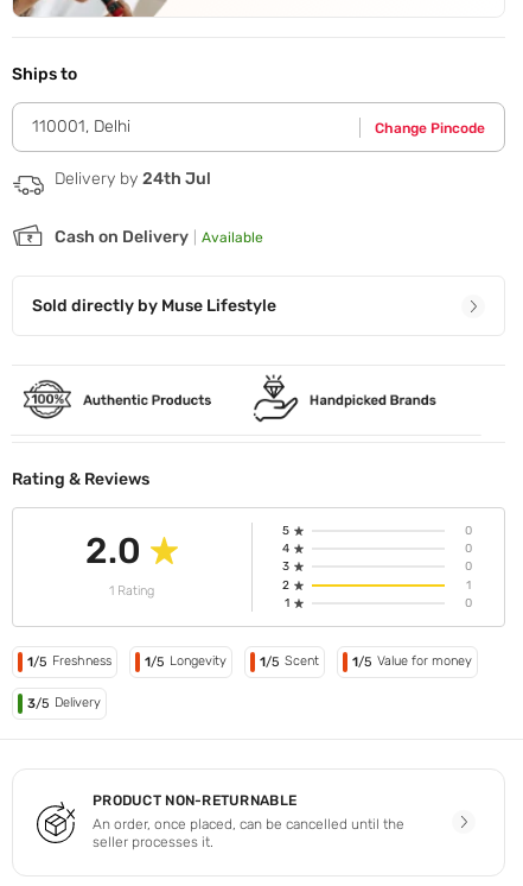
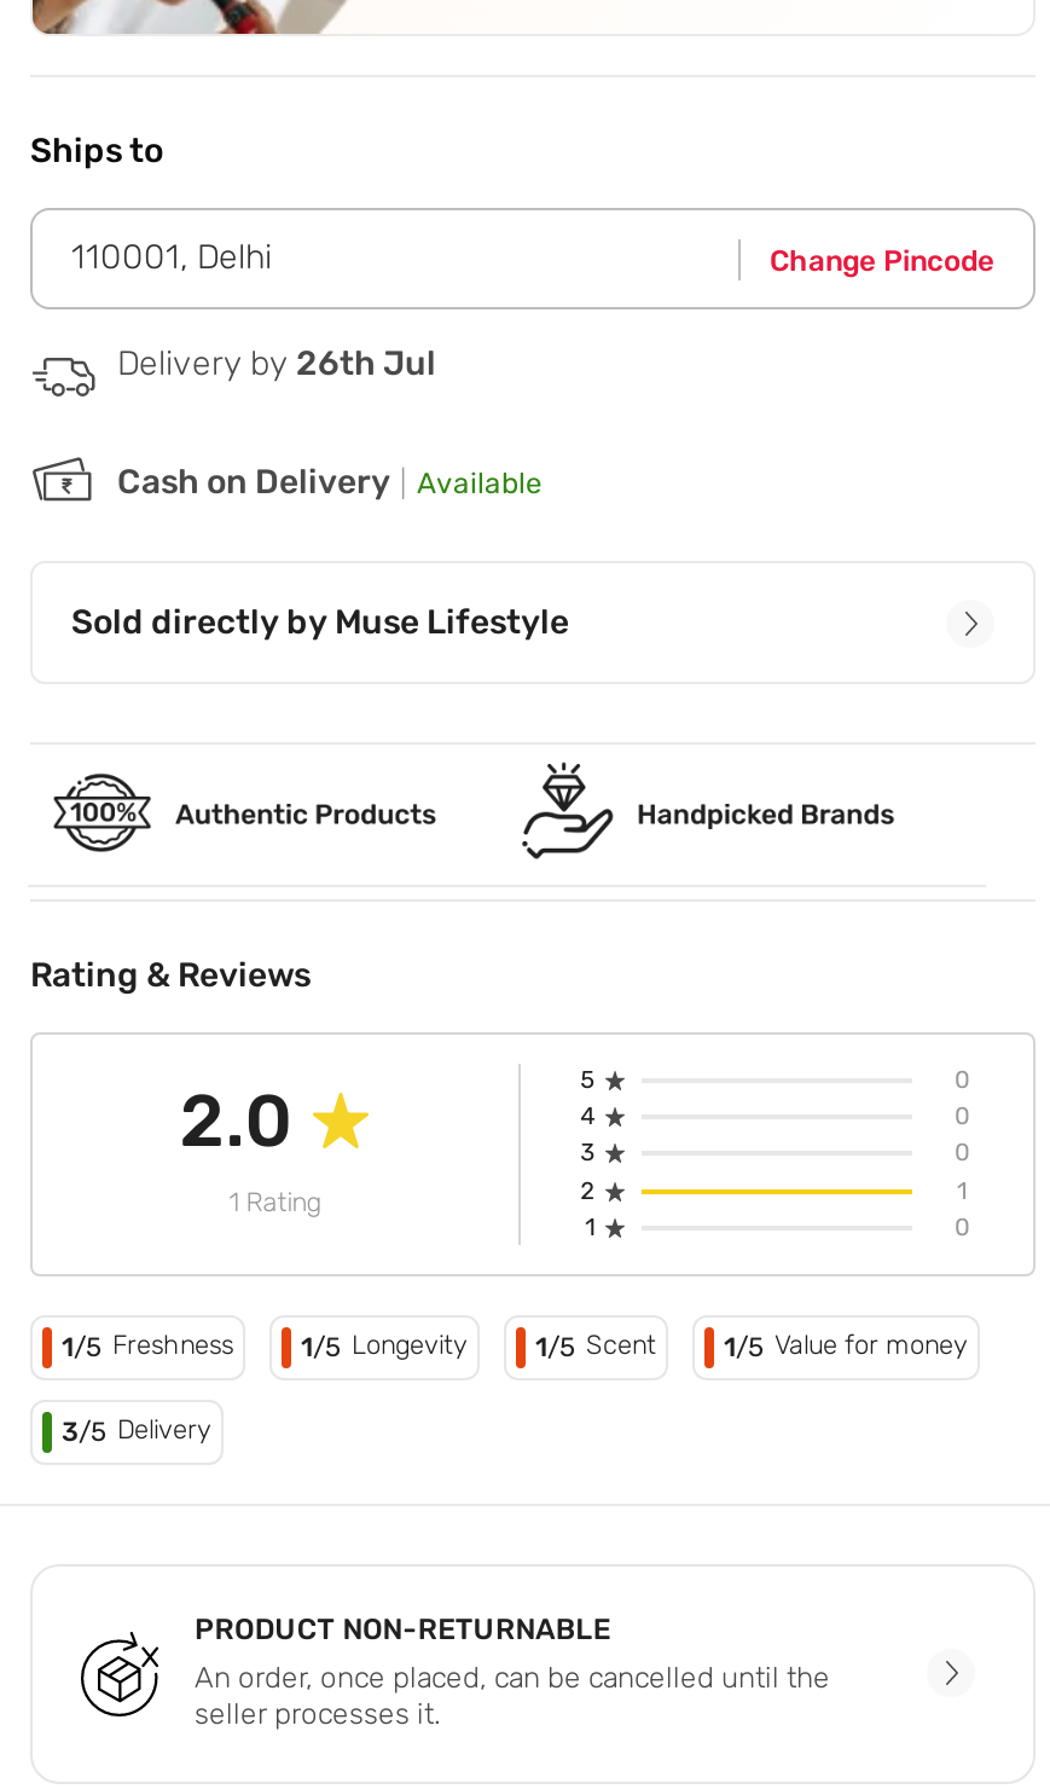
- Delivery by 24th Jul
+ Delivery by 26th Jul
